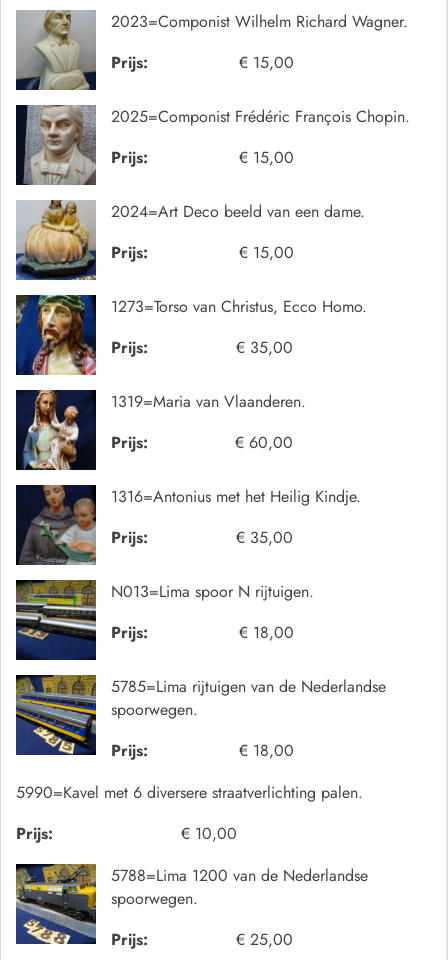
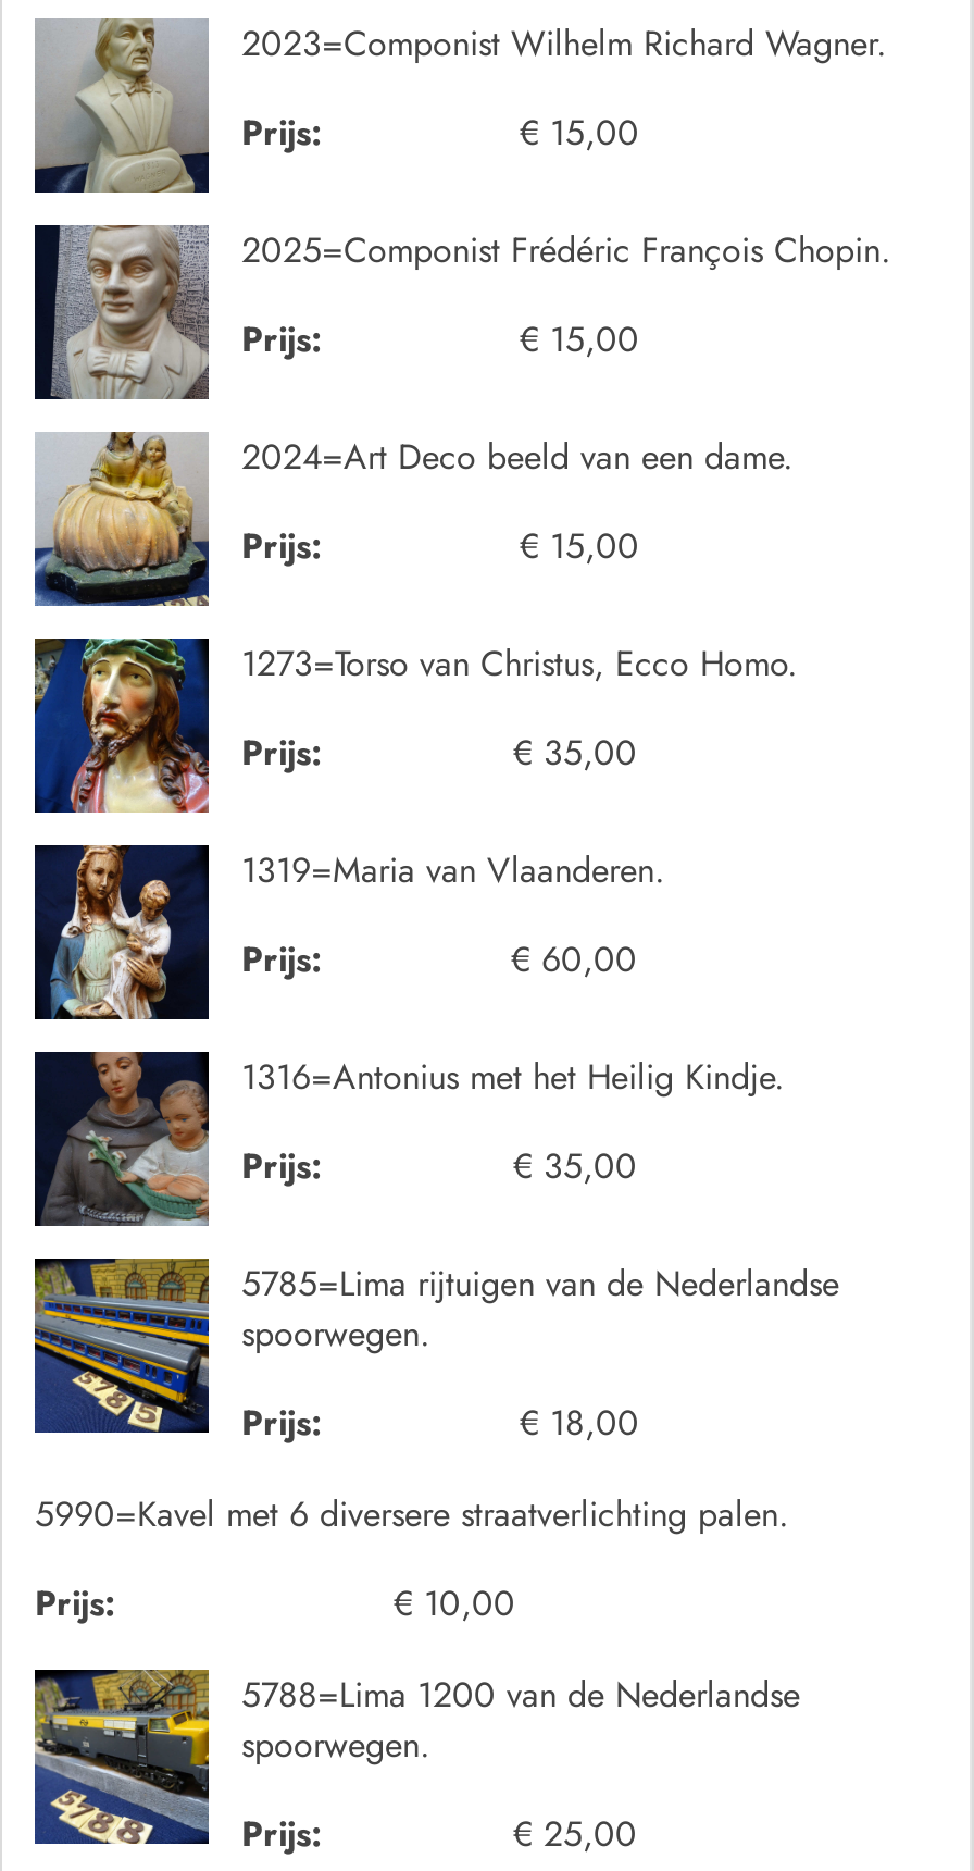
- [image]
- N013=Lima spoor N rijtuigen.
- Prijs:
- € 18,00
